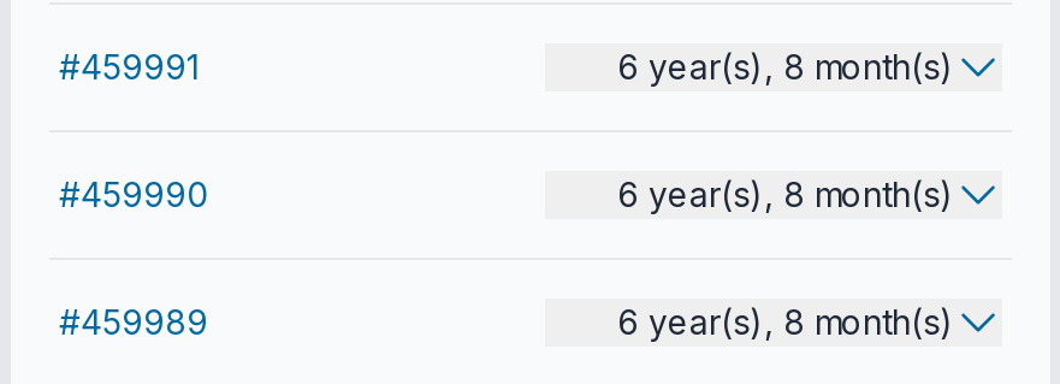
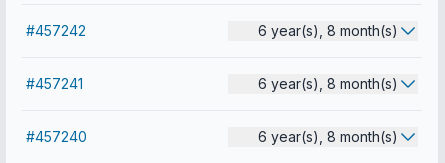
- #459991
+ #457242

- #459990
+ #457241

- #459989
+ #457240
